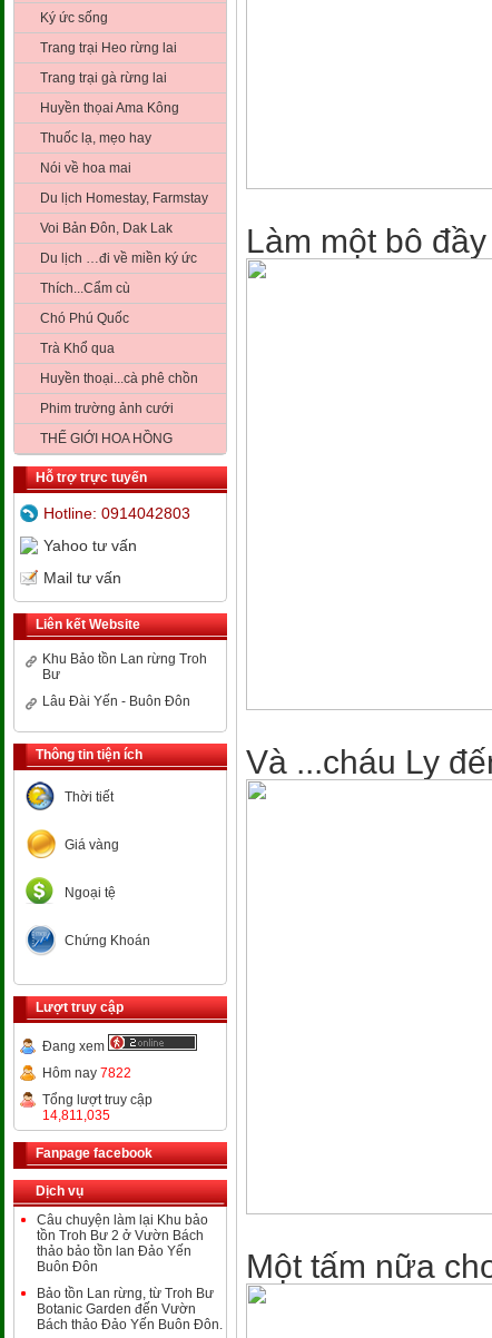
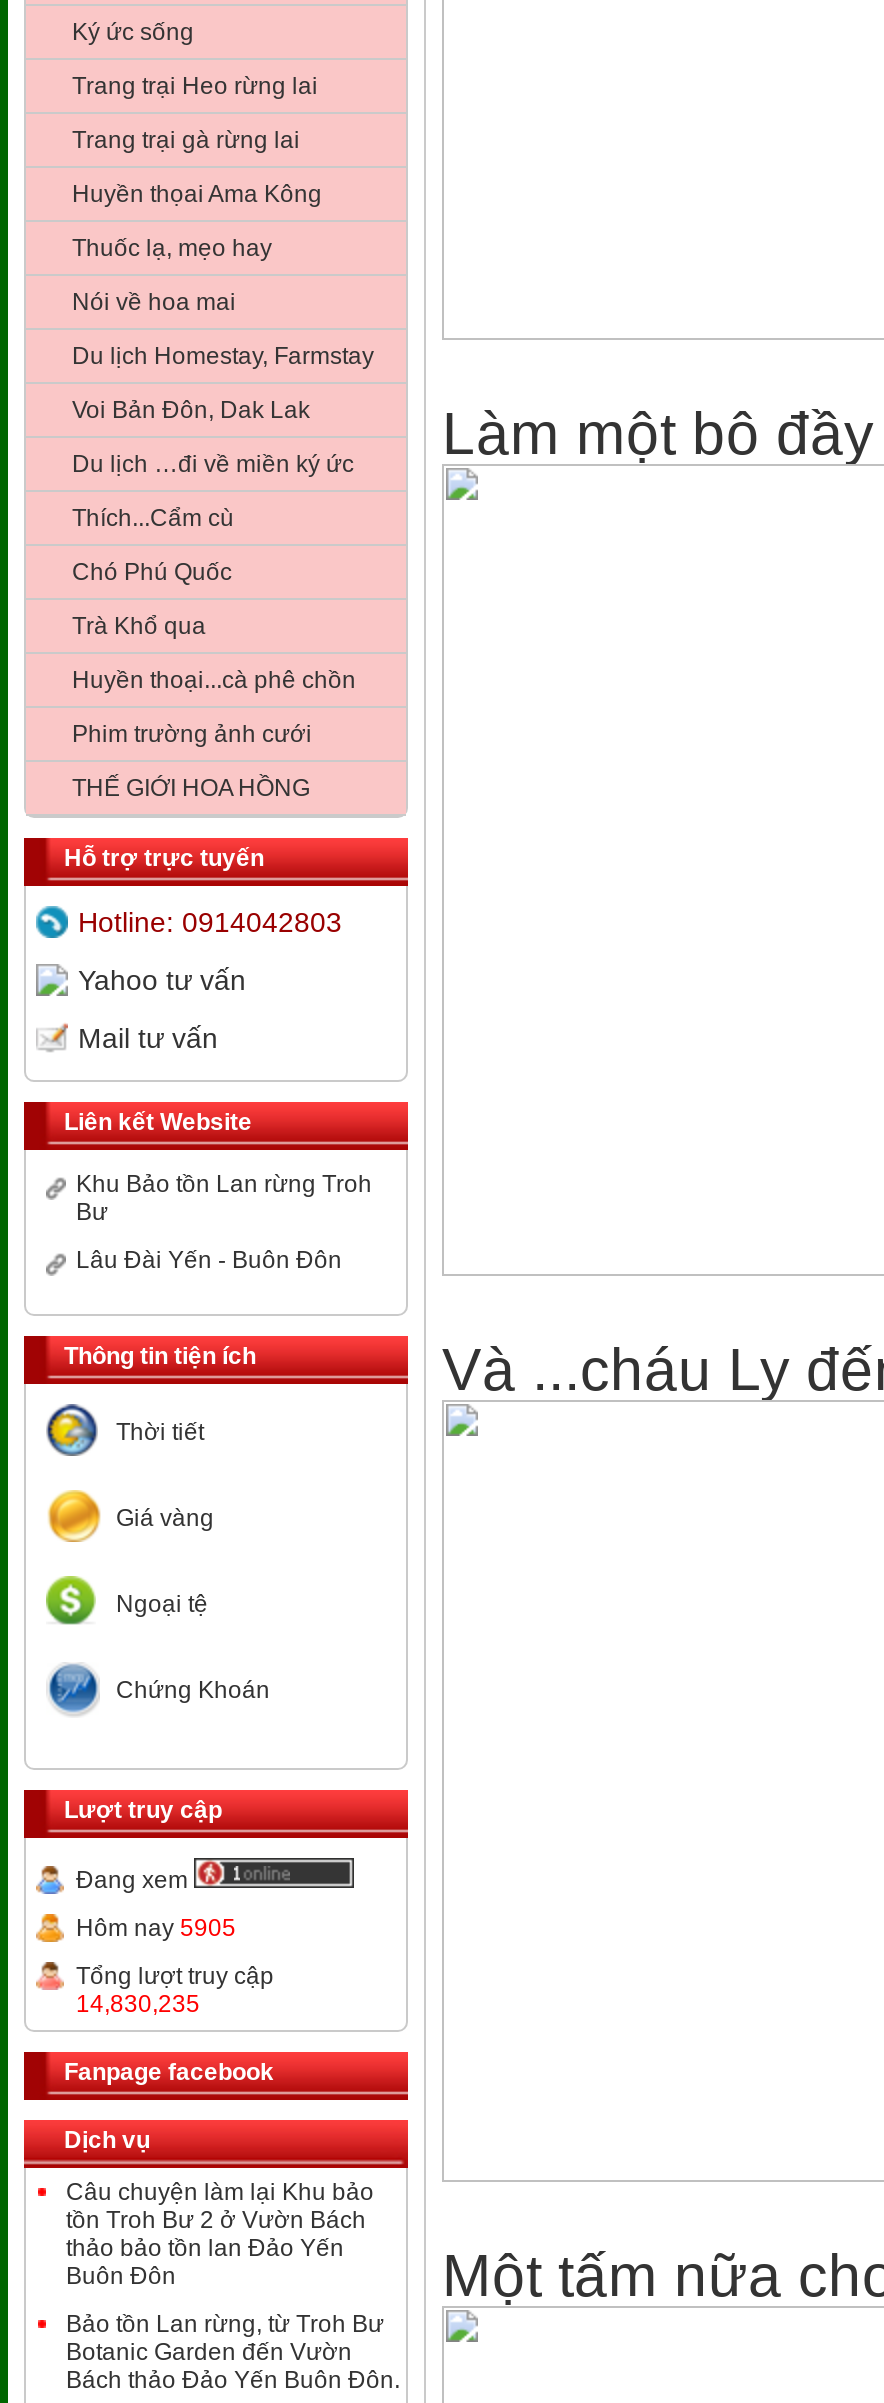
- Hôm nay 7822
+ Hôm nay 5905

- 14,811,035
+ 14,830,235
